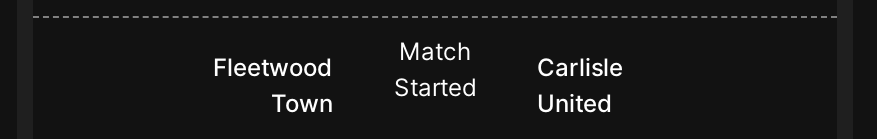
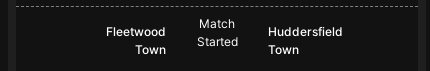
- Carlisle
- United
+ Huddersfield
+ Town
